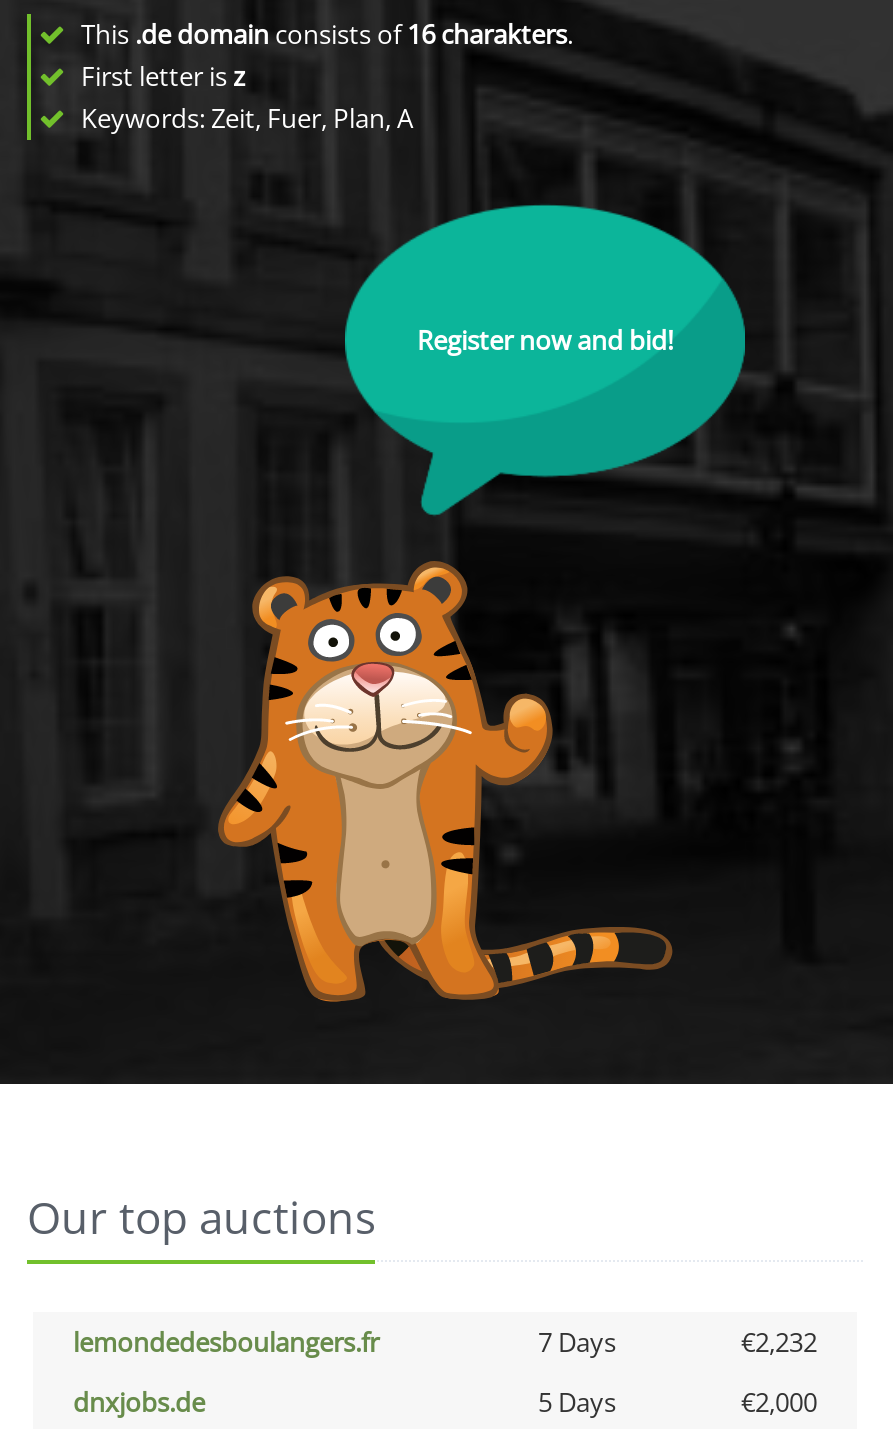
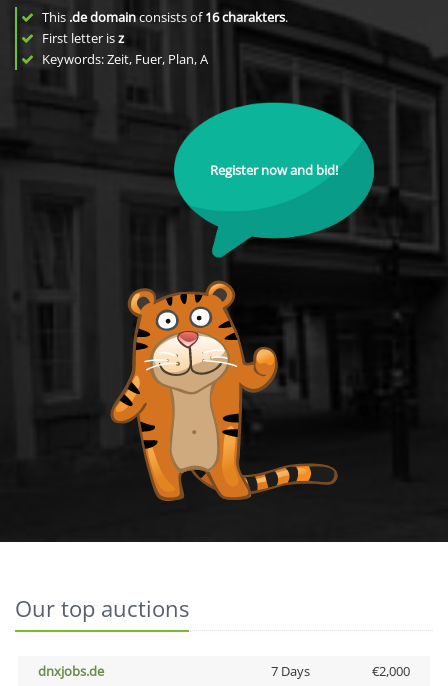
- lemondedesboulangers.fr
- 7 Days
- €2,232

- 5 Days
+ 7 Days
